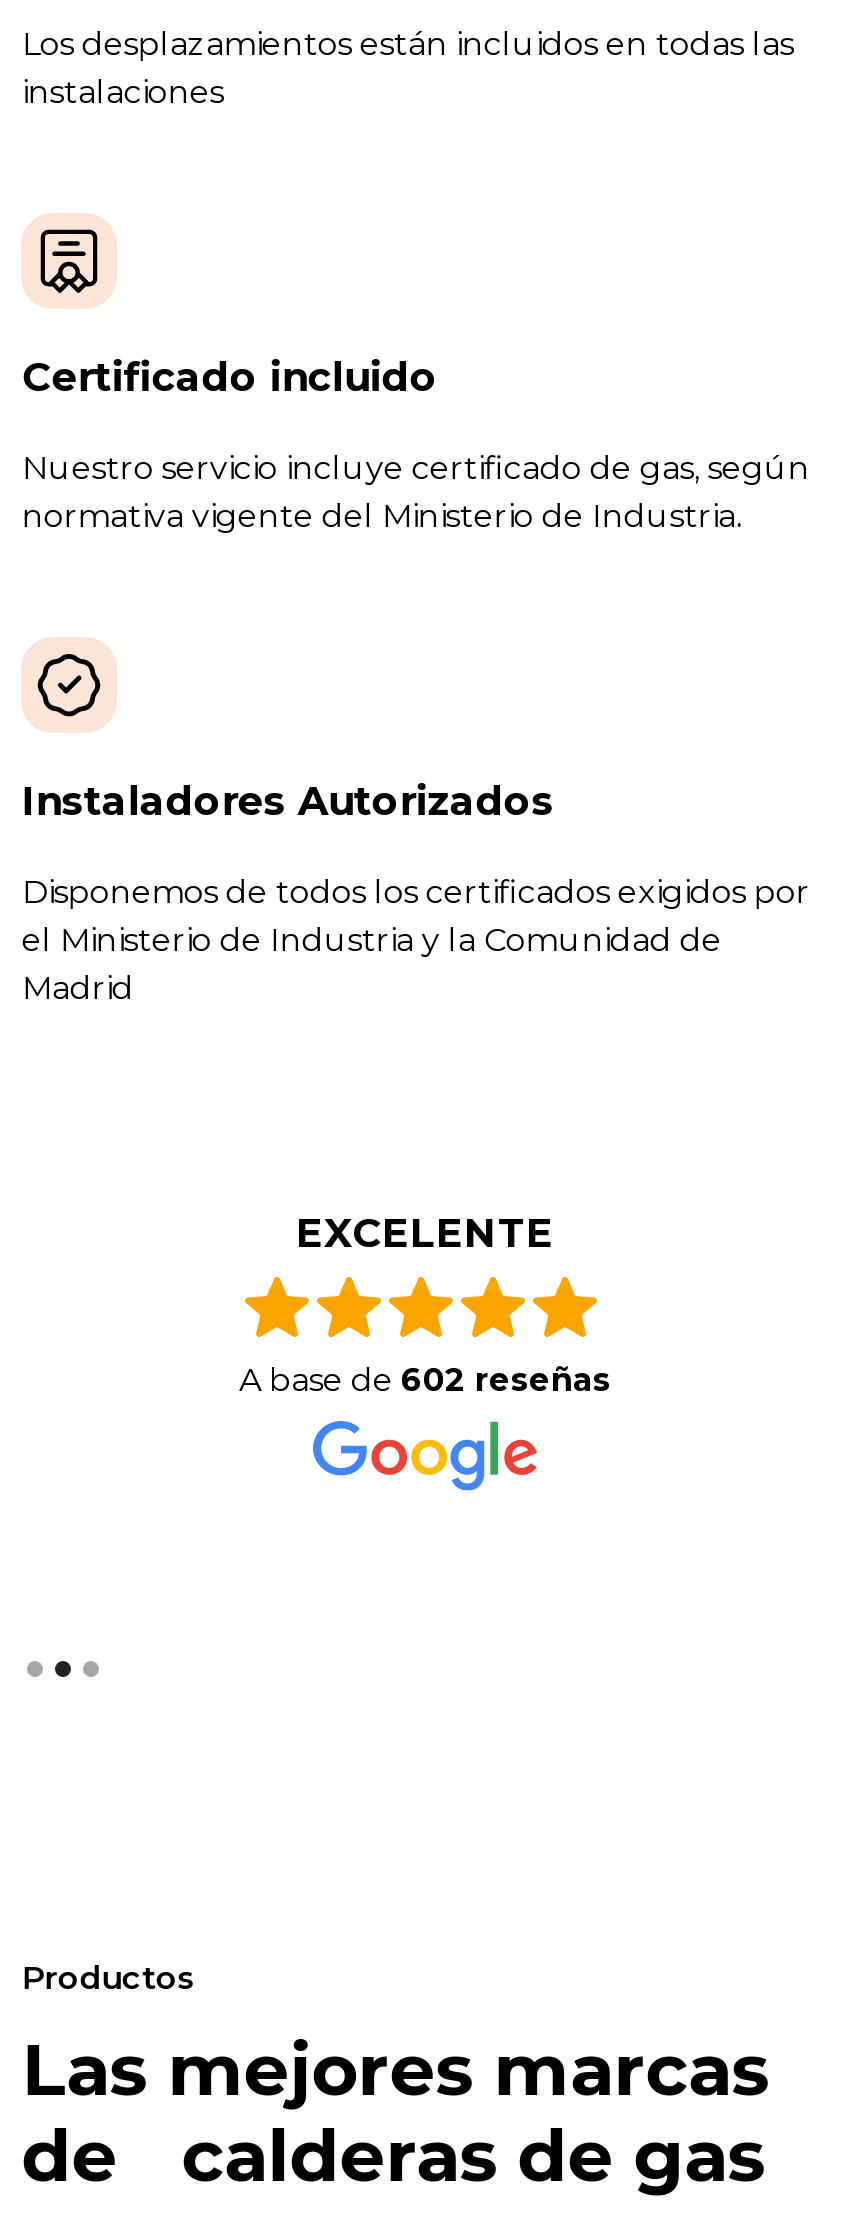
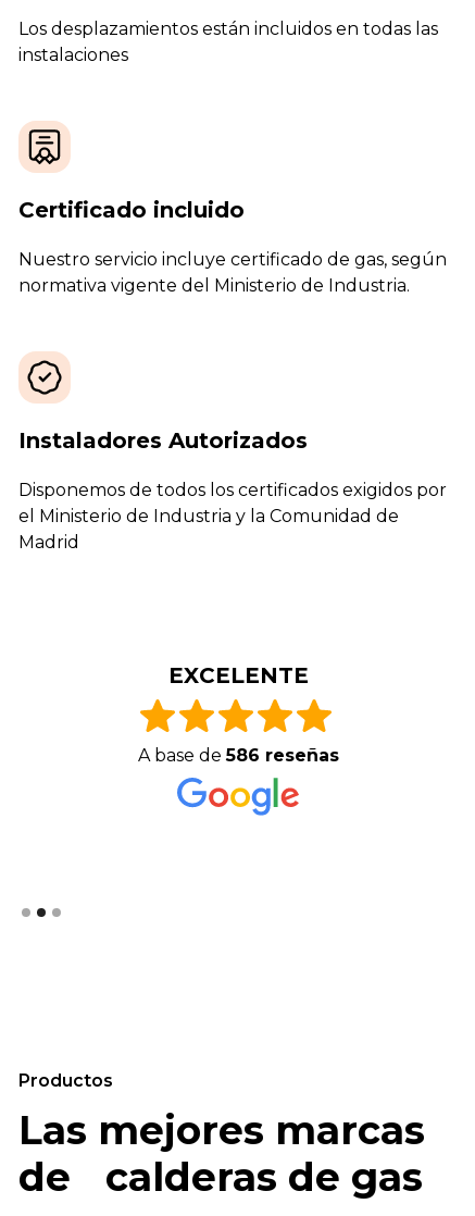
- A base de 602 reseñas
+ A base de 586 reseñas
